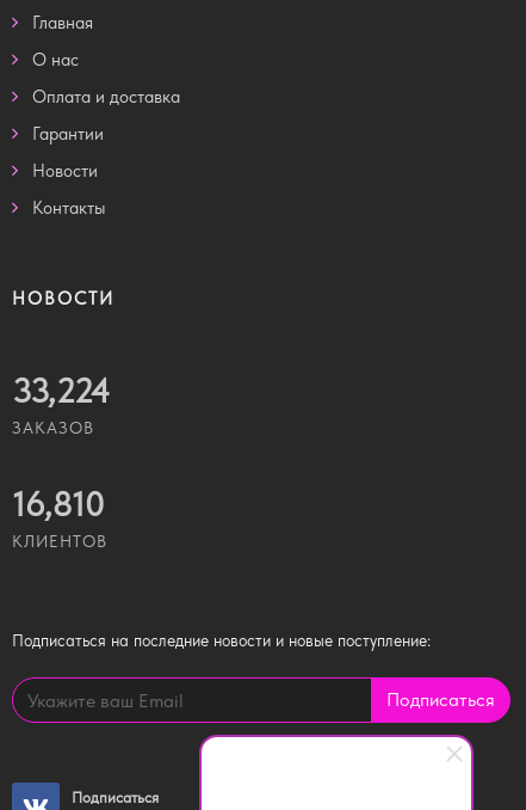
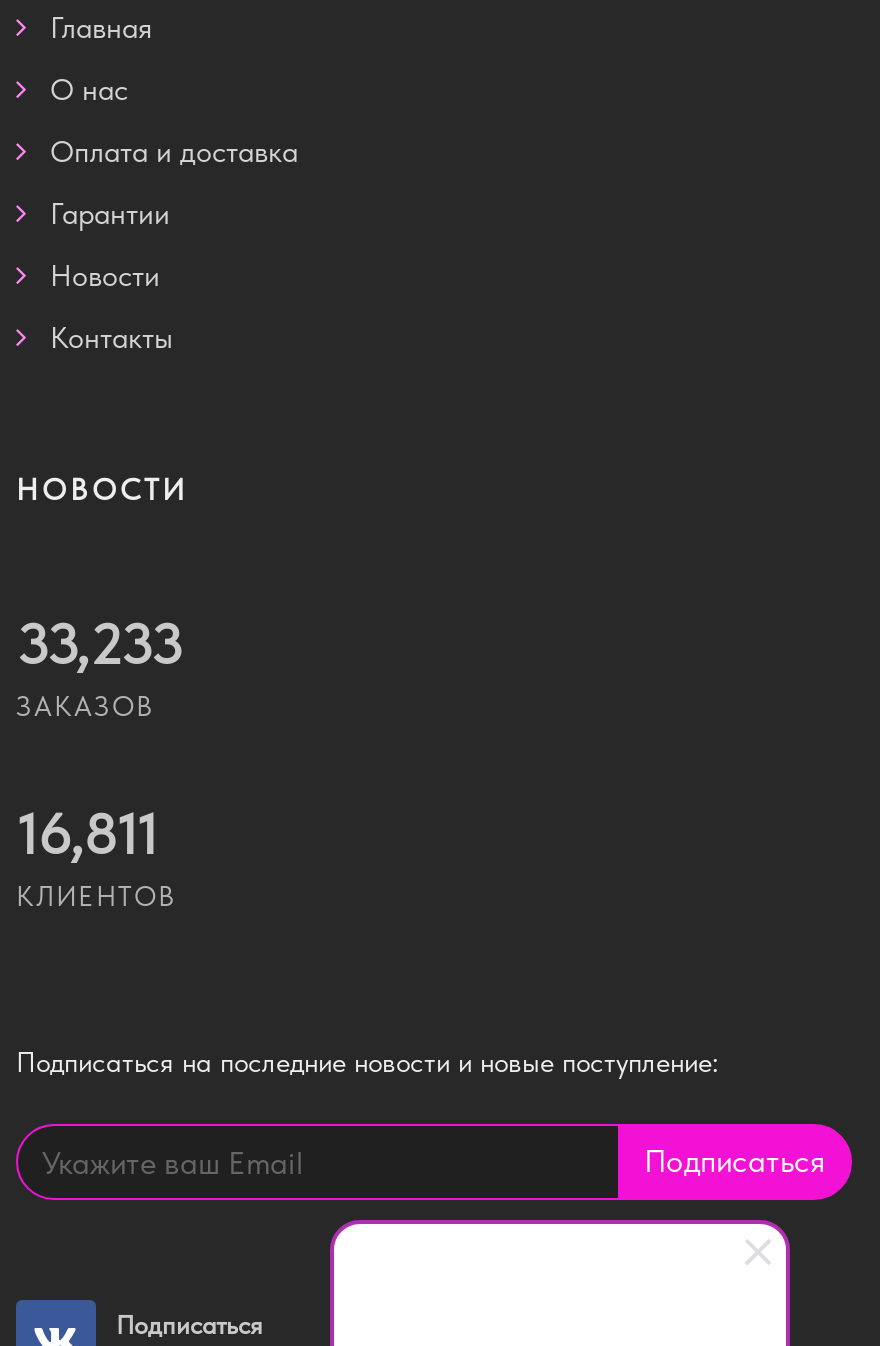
- 33,224
+ 33,233

- 16,810
+ 16,811
